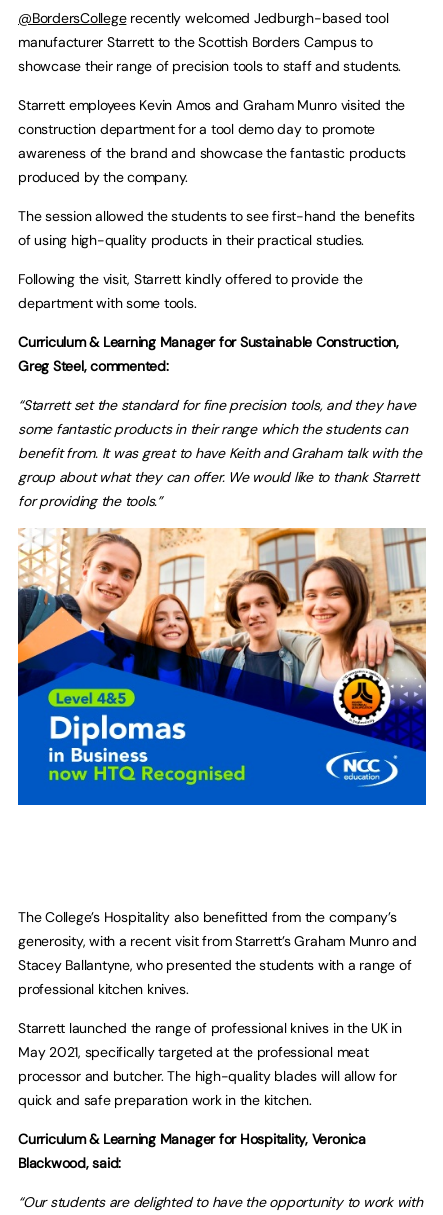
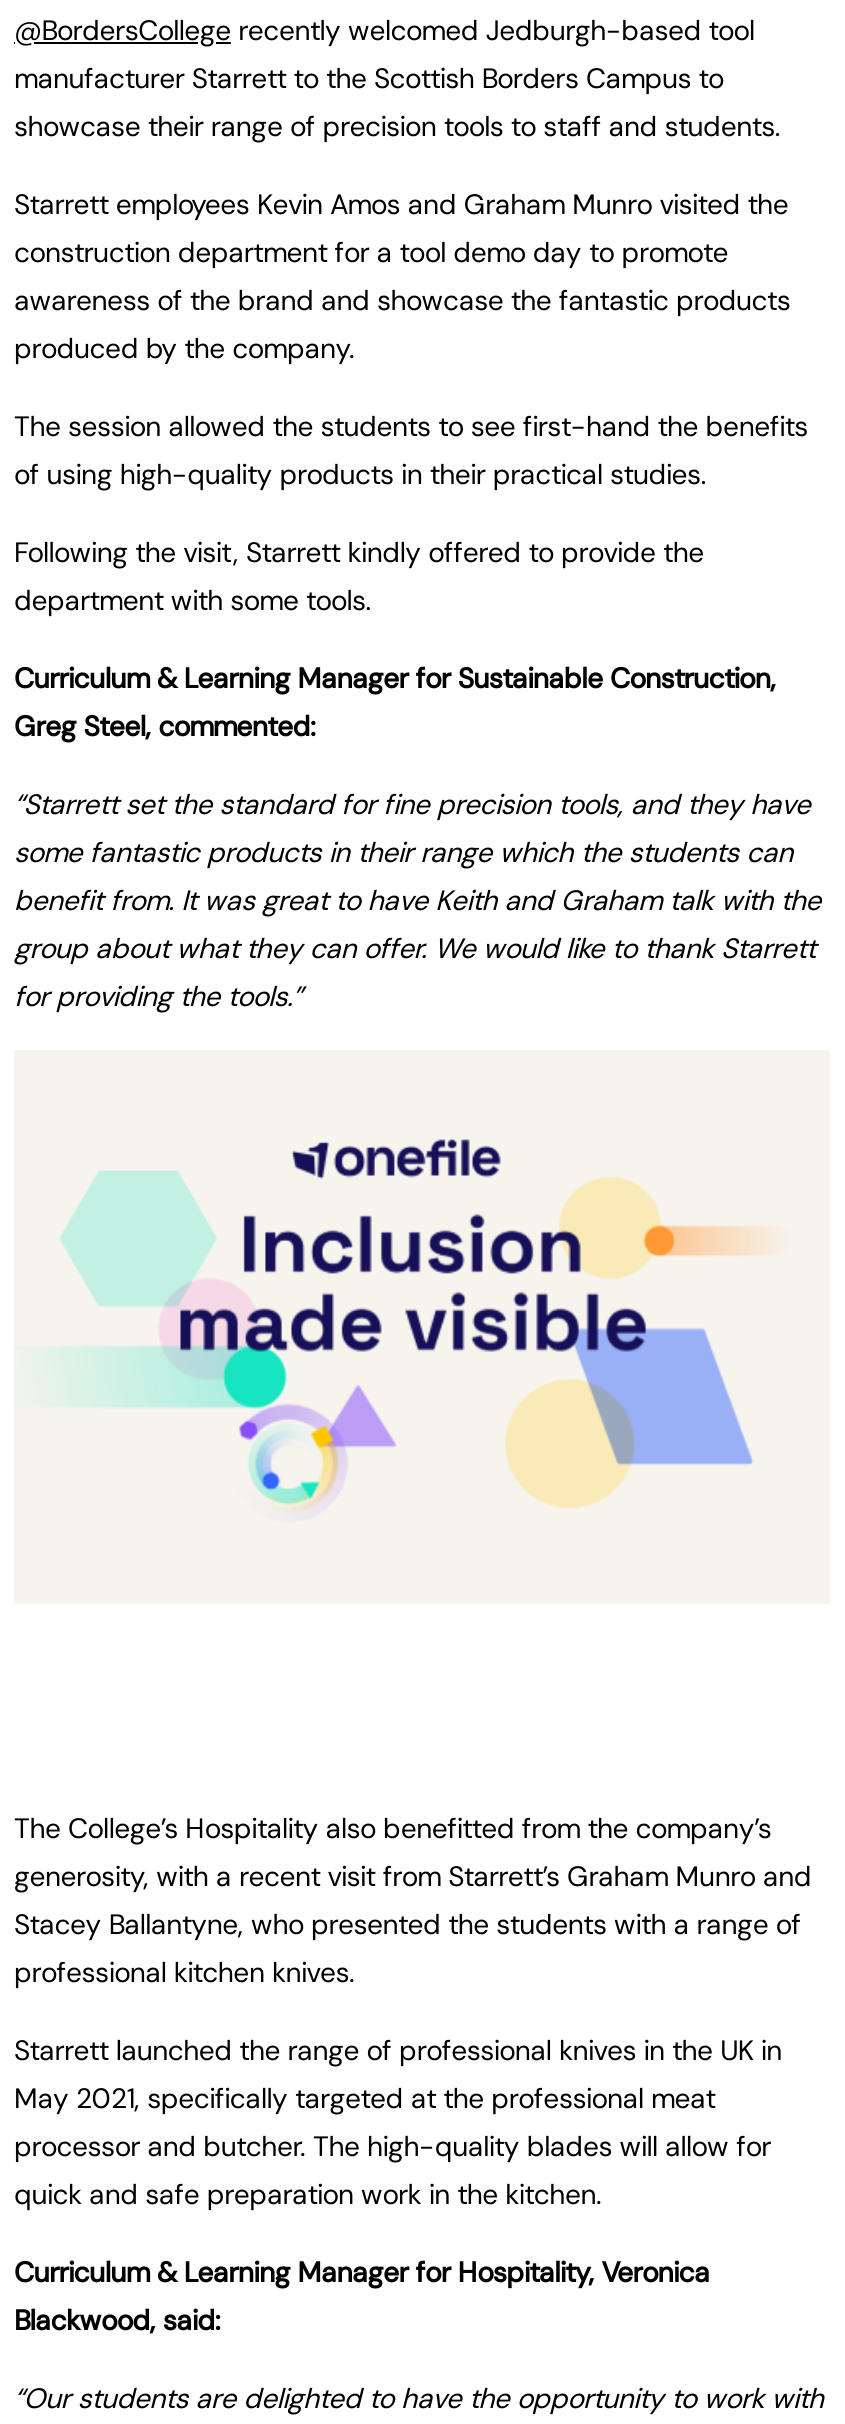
- [image]
+ [image]
